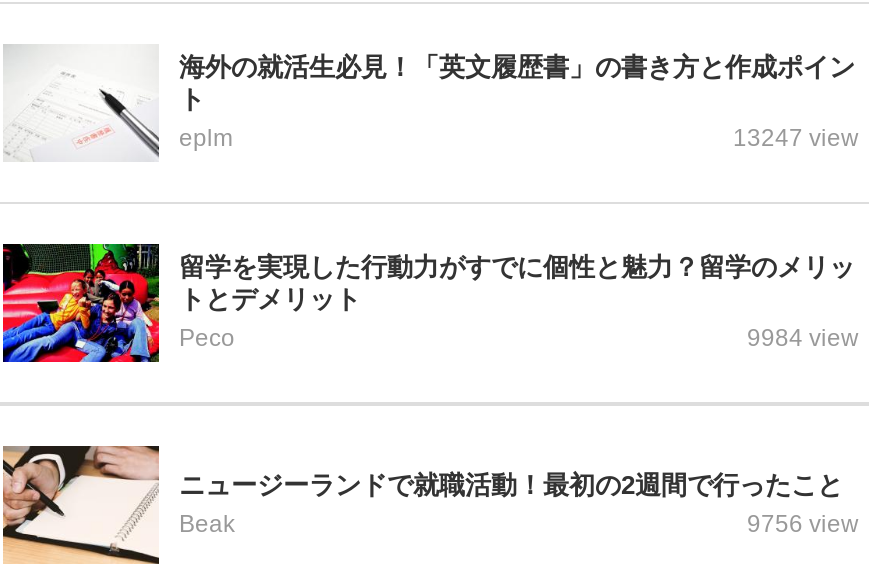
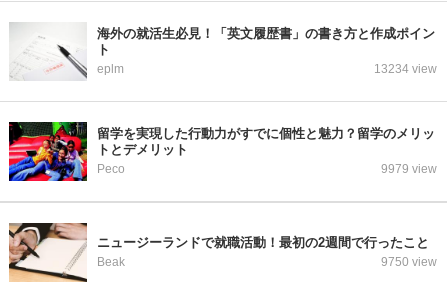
- 13247 view
+ 13234 view

- 9984 view
+ 9979 view

- 9756 view
+ 9750 view
